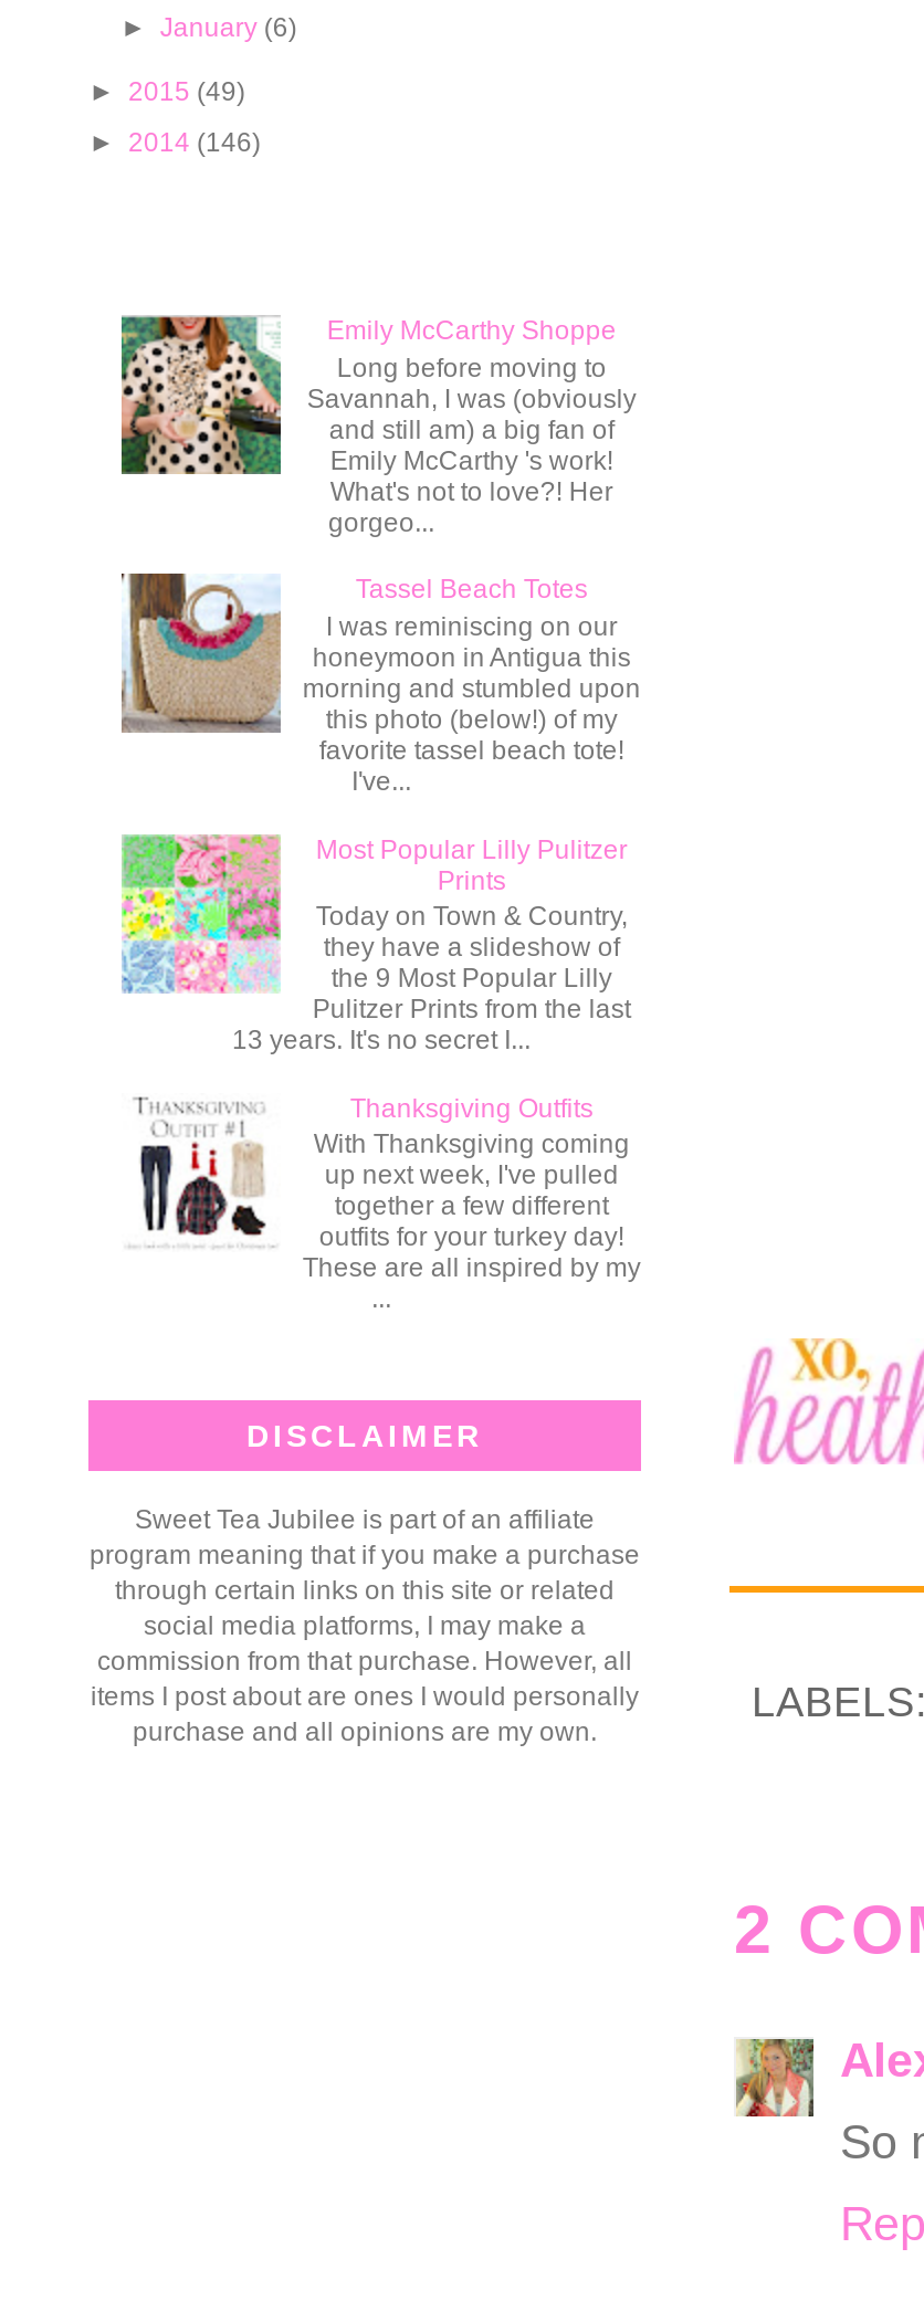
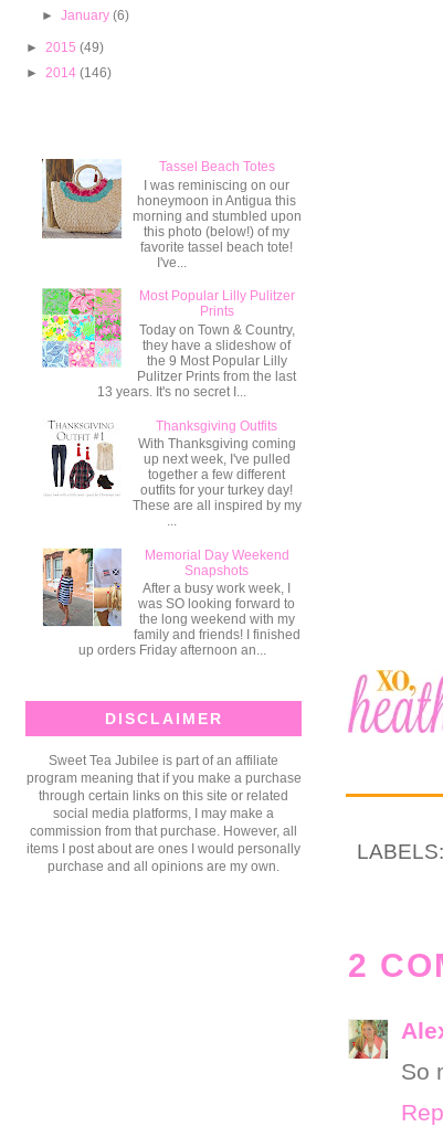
- [image]
- Emily McCarthy Shoppe
- Long before moving to
- Savannah, I was (obviously
- and still am) a big fan of
- Emily McCarthy 's work!
- What's not to love?! Her
- gorgeo...

moved up: [image] | Tassel Beach Totes | I was reminiscing on our | ... | outfits for your turkey day! | These are all inspired by my

+ [image]
+ Memorial Day Weekend
+ Snapshots
+ After a busy work week, I
+ was SO looking forward to
+ the long weekend with my
+ family and friends! I finished
+ up orders Friday afternoon an...
